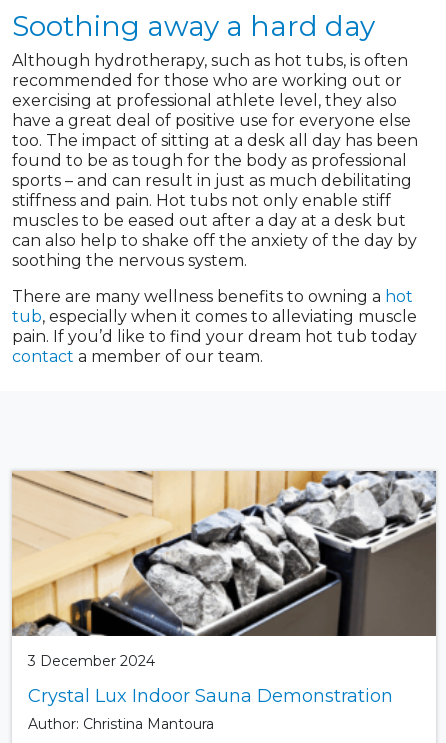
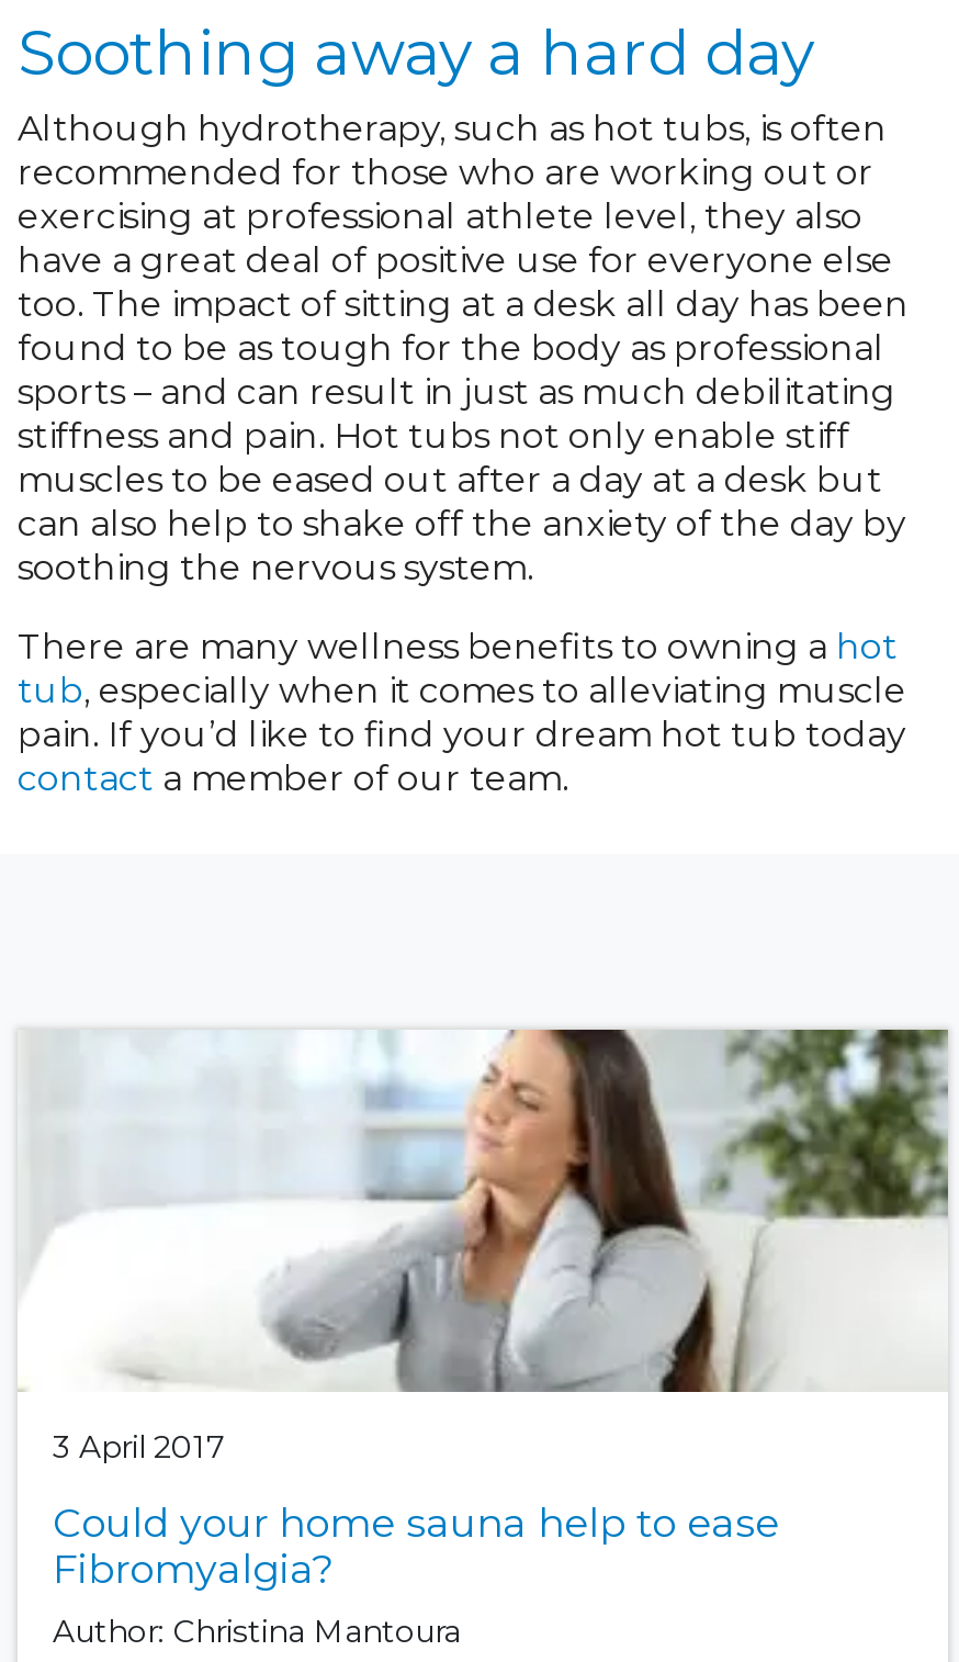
- [image]
- 3 December 2024
+ [image]
+ 3 April 2017

- Crystal Lux Indoor Sauna Demonstration
+ Could your home sauna help to ease
+ Fibromyalgia?
